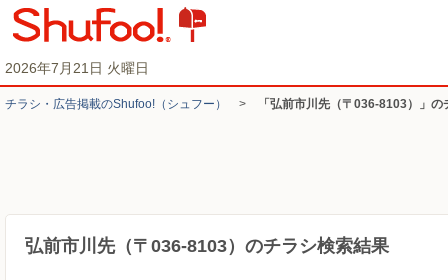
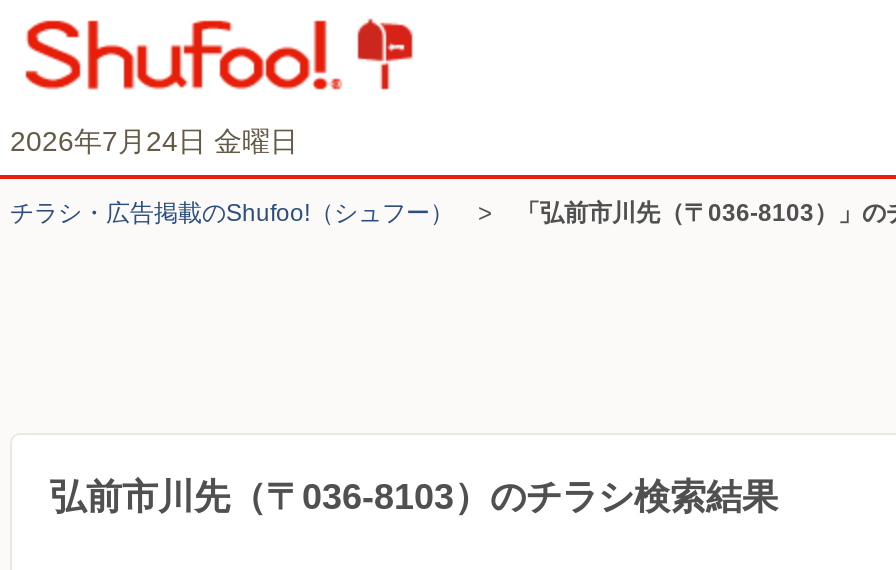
- 2026年7月21日 火曜日
+ 2026年7月24日 金曜日
